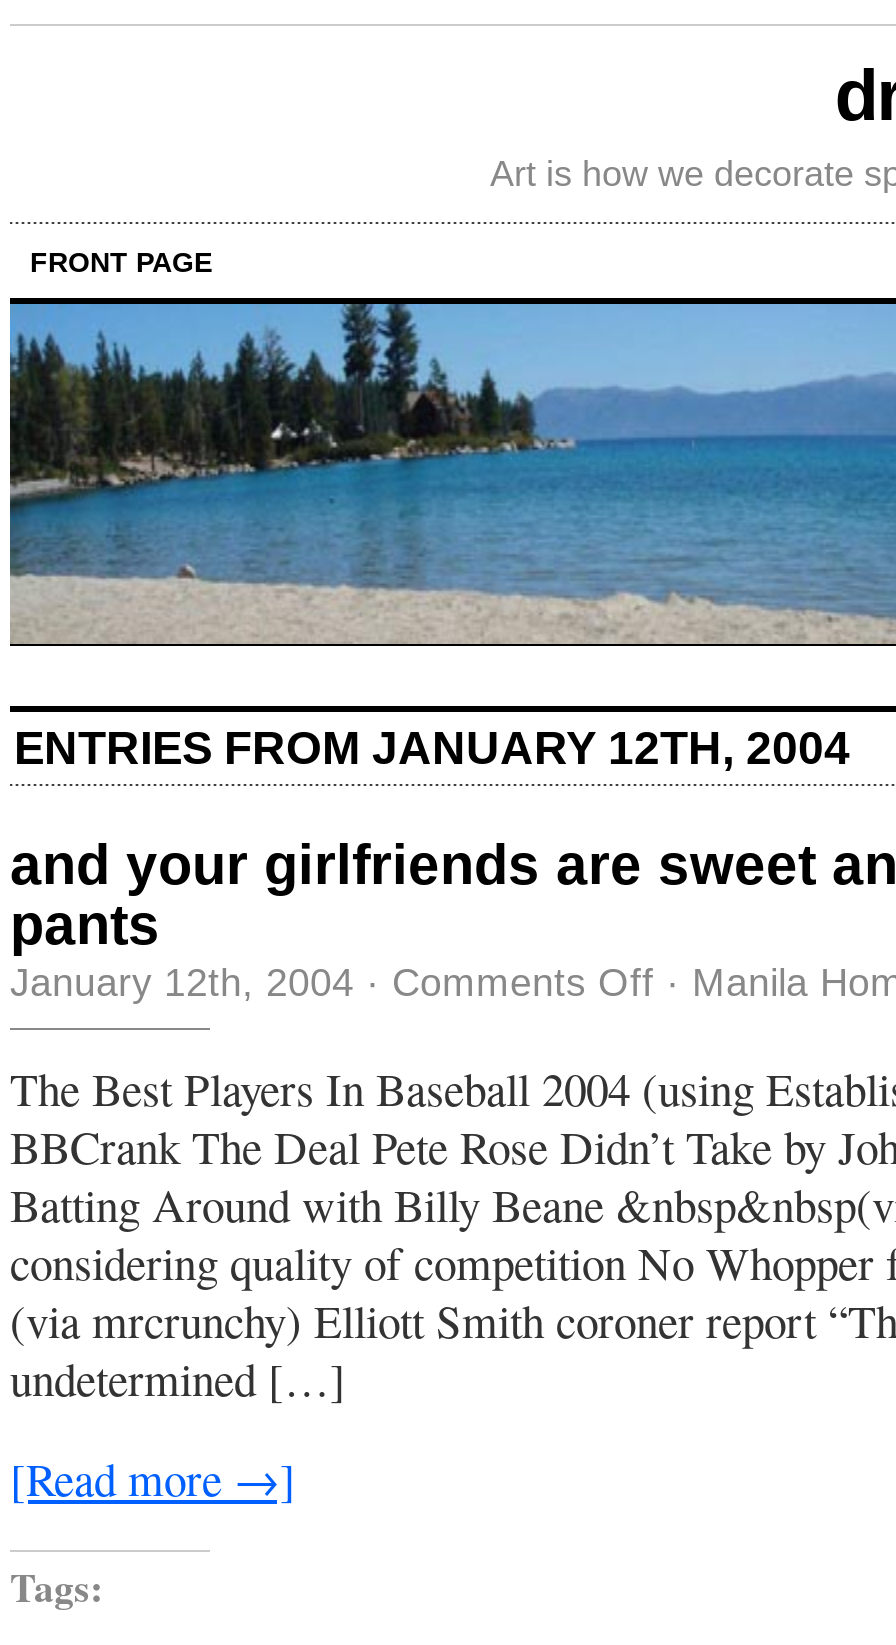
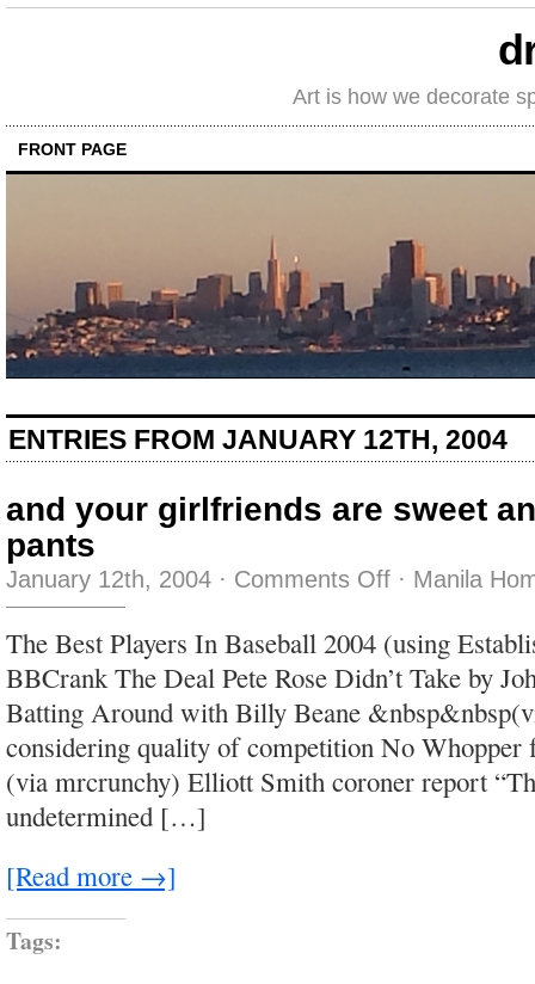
- [image]
+ [image]
